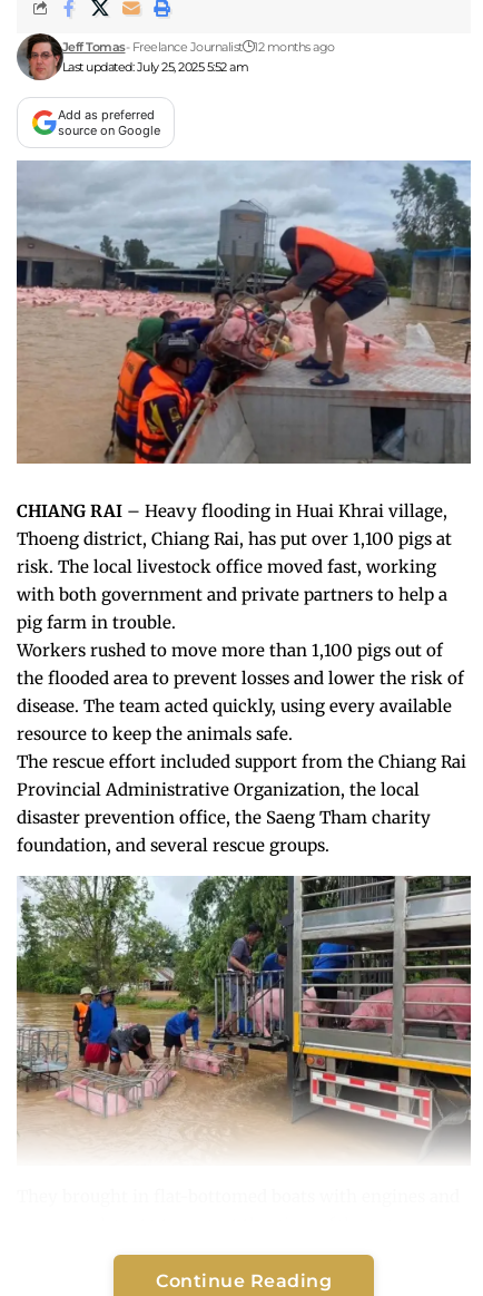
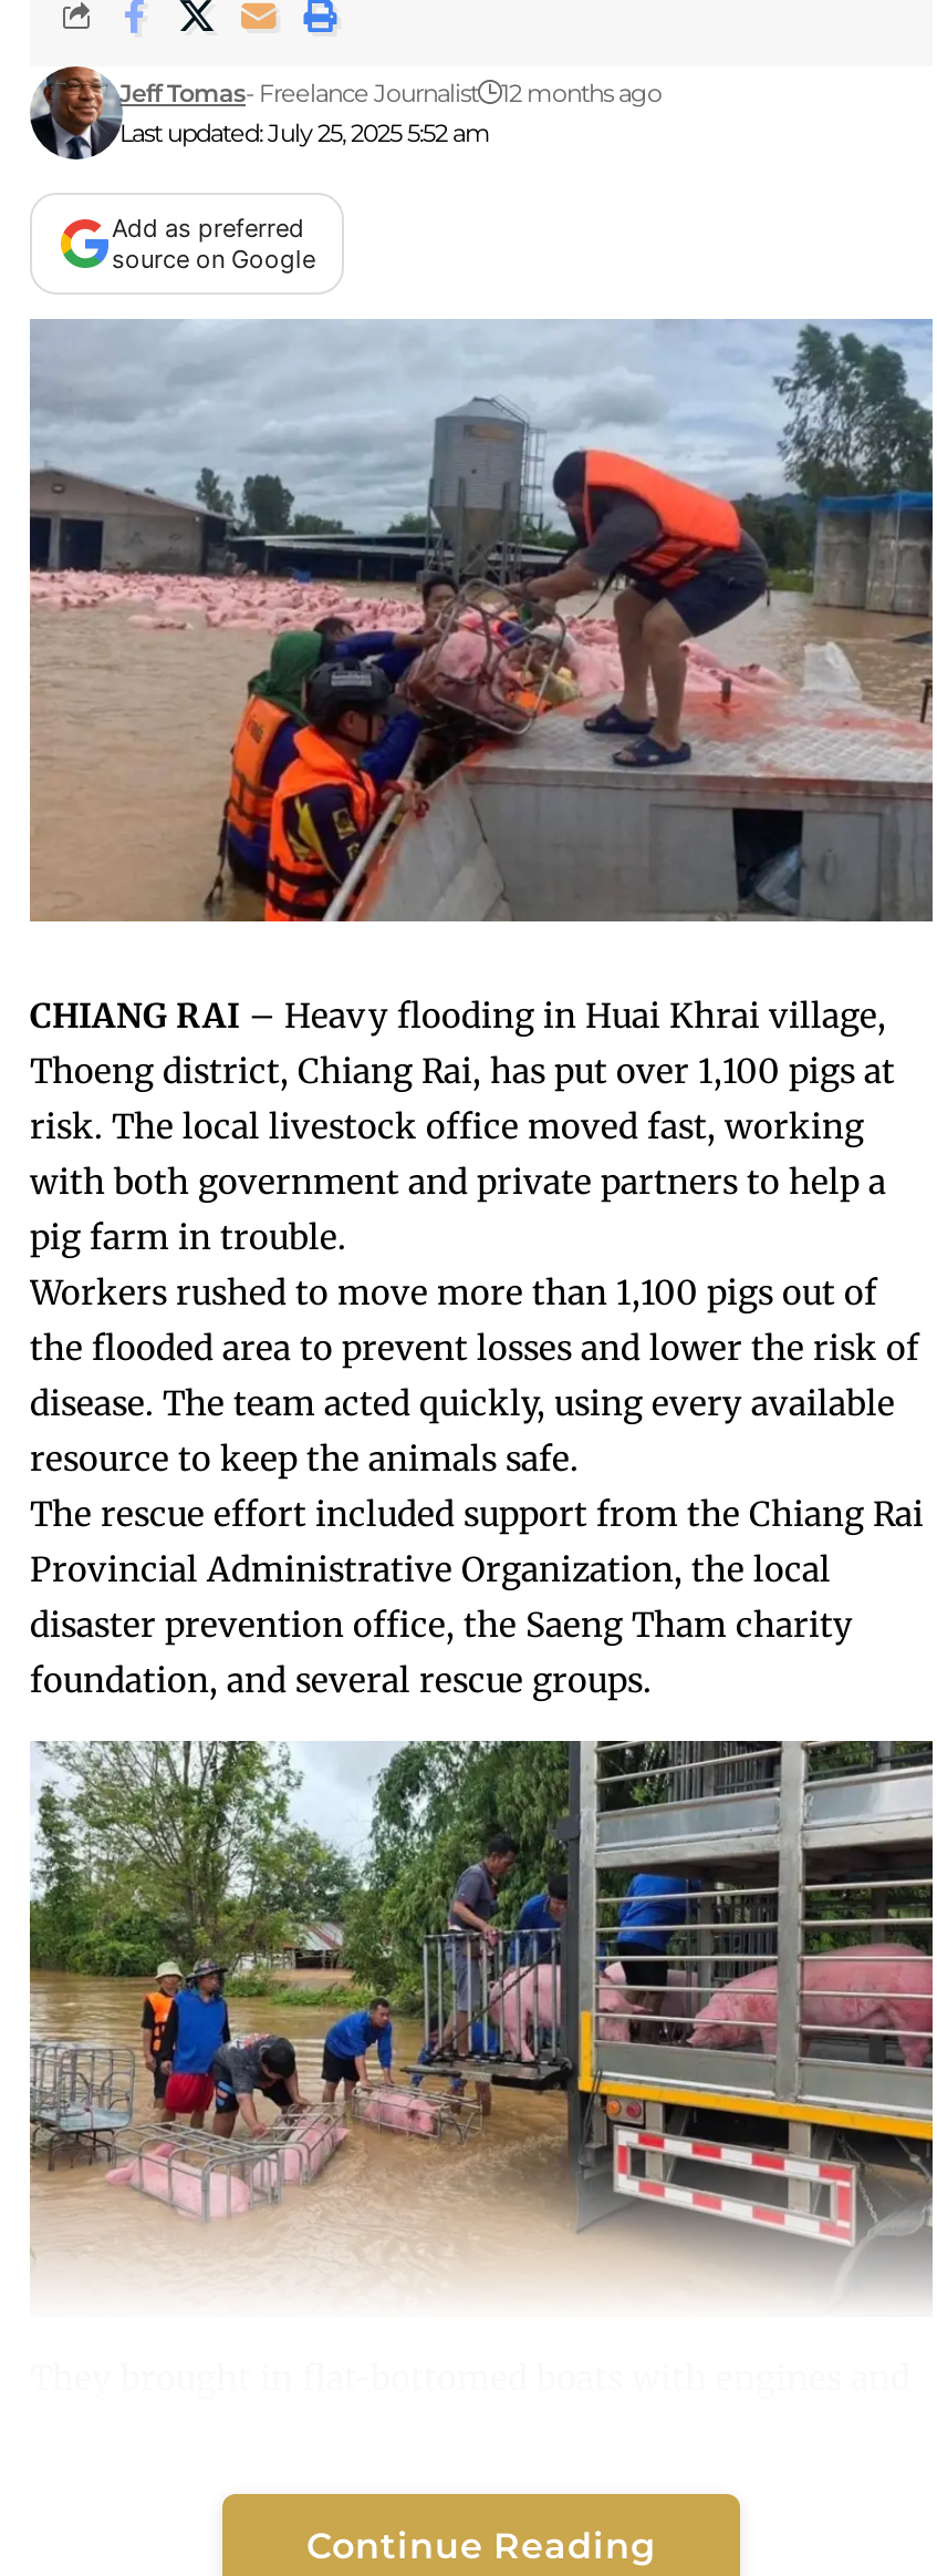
- [image]
+ [image]
